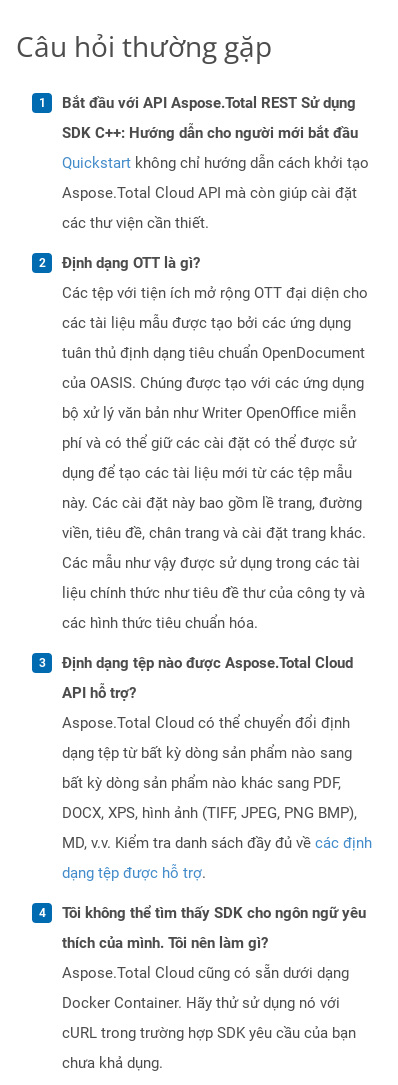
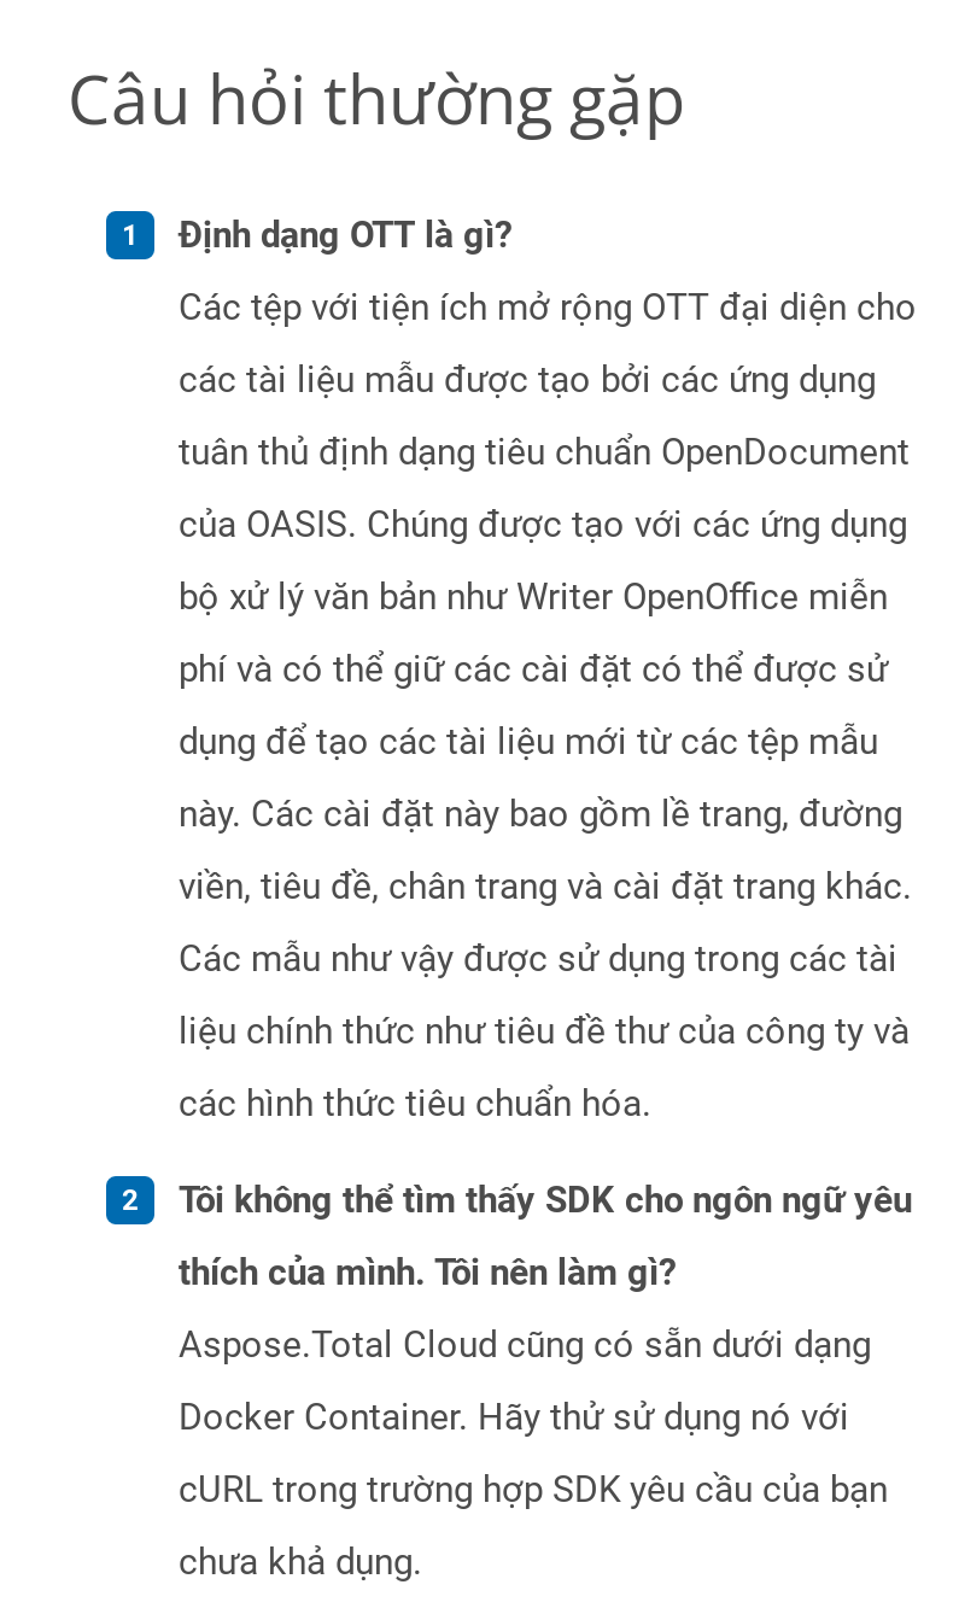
- Bắt đầu với API Aspose.Total REST Sử dụng
- SDK C++: Hướng dẫn cho người mới bắt đầu
- Quickstart không chỉ hướng dẫn cách khởi tạo
- Aspose.Total Cloud API mà còn giúp cài đặt
- các thư viện cần thiết.

- Định dạng tệp nào được Aspose.Total Cloud
- API hỗ trợ?
- Aspose.Total Cloud có thể chuyển đổi định
- dạng tệp từ bất kỳ dòng sản phẩm nào sang
- bất kỳ dòng sản phẩm nào khác sang PDF,
- DOCX, XPS, hình ảnh (TIFF, JPEG, PNG BMP),
- MD, v.v. Kiểm tra danh sách đầy đủ về các định
- dạng tệp được hỗ trợ.
